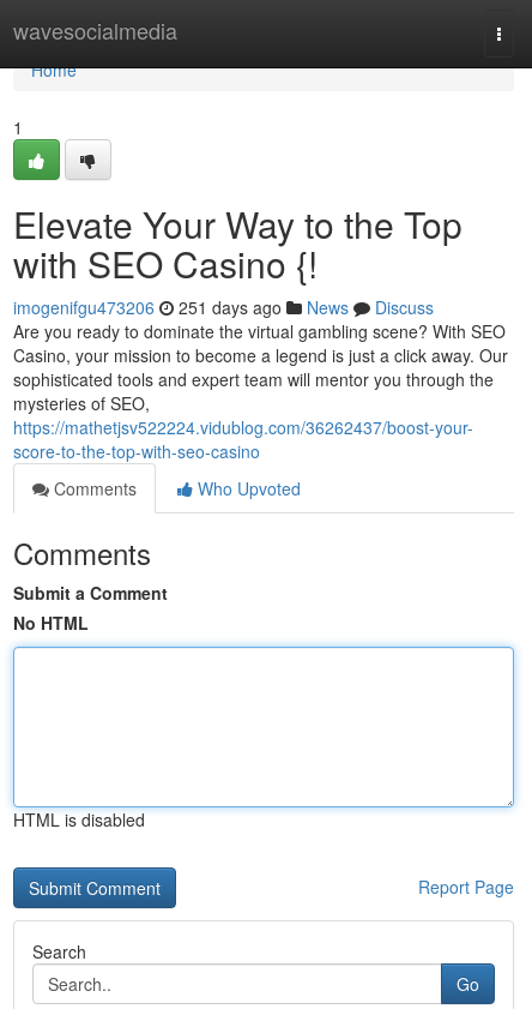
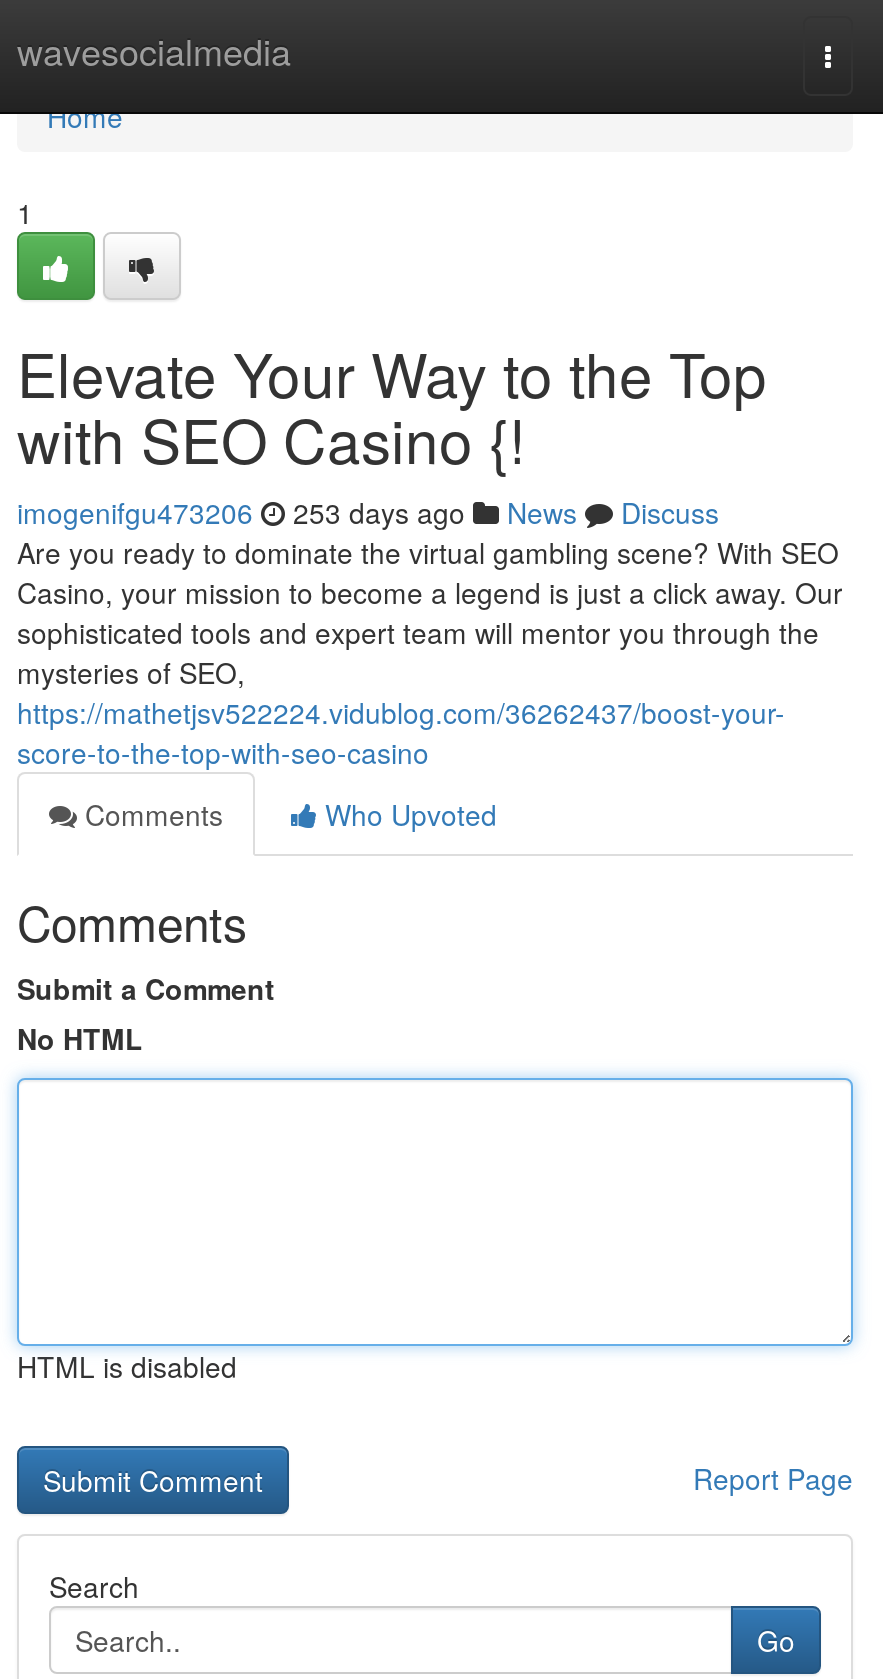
- imogenifgu473206 251 days ago News Discuss
+ imogenifgu473206 253 days ago News Discuss
